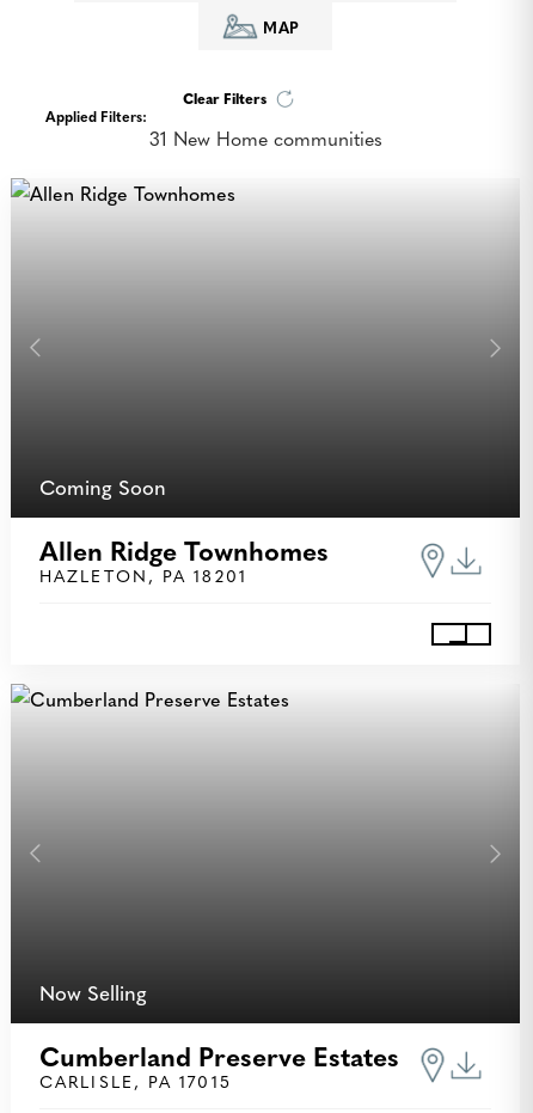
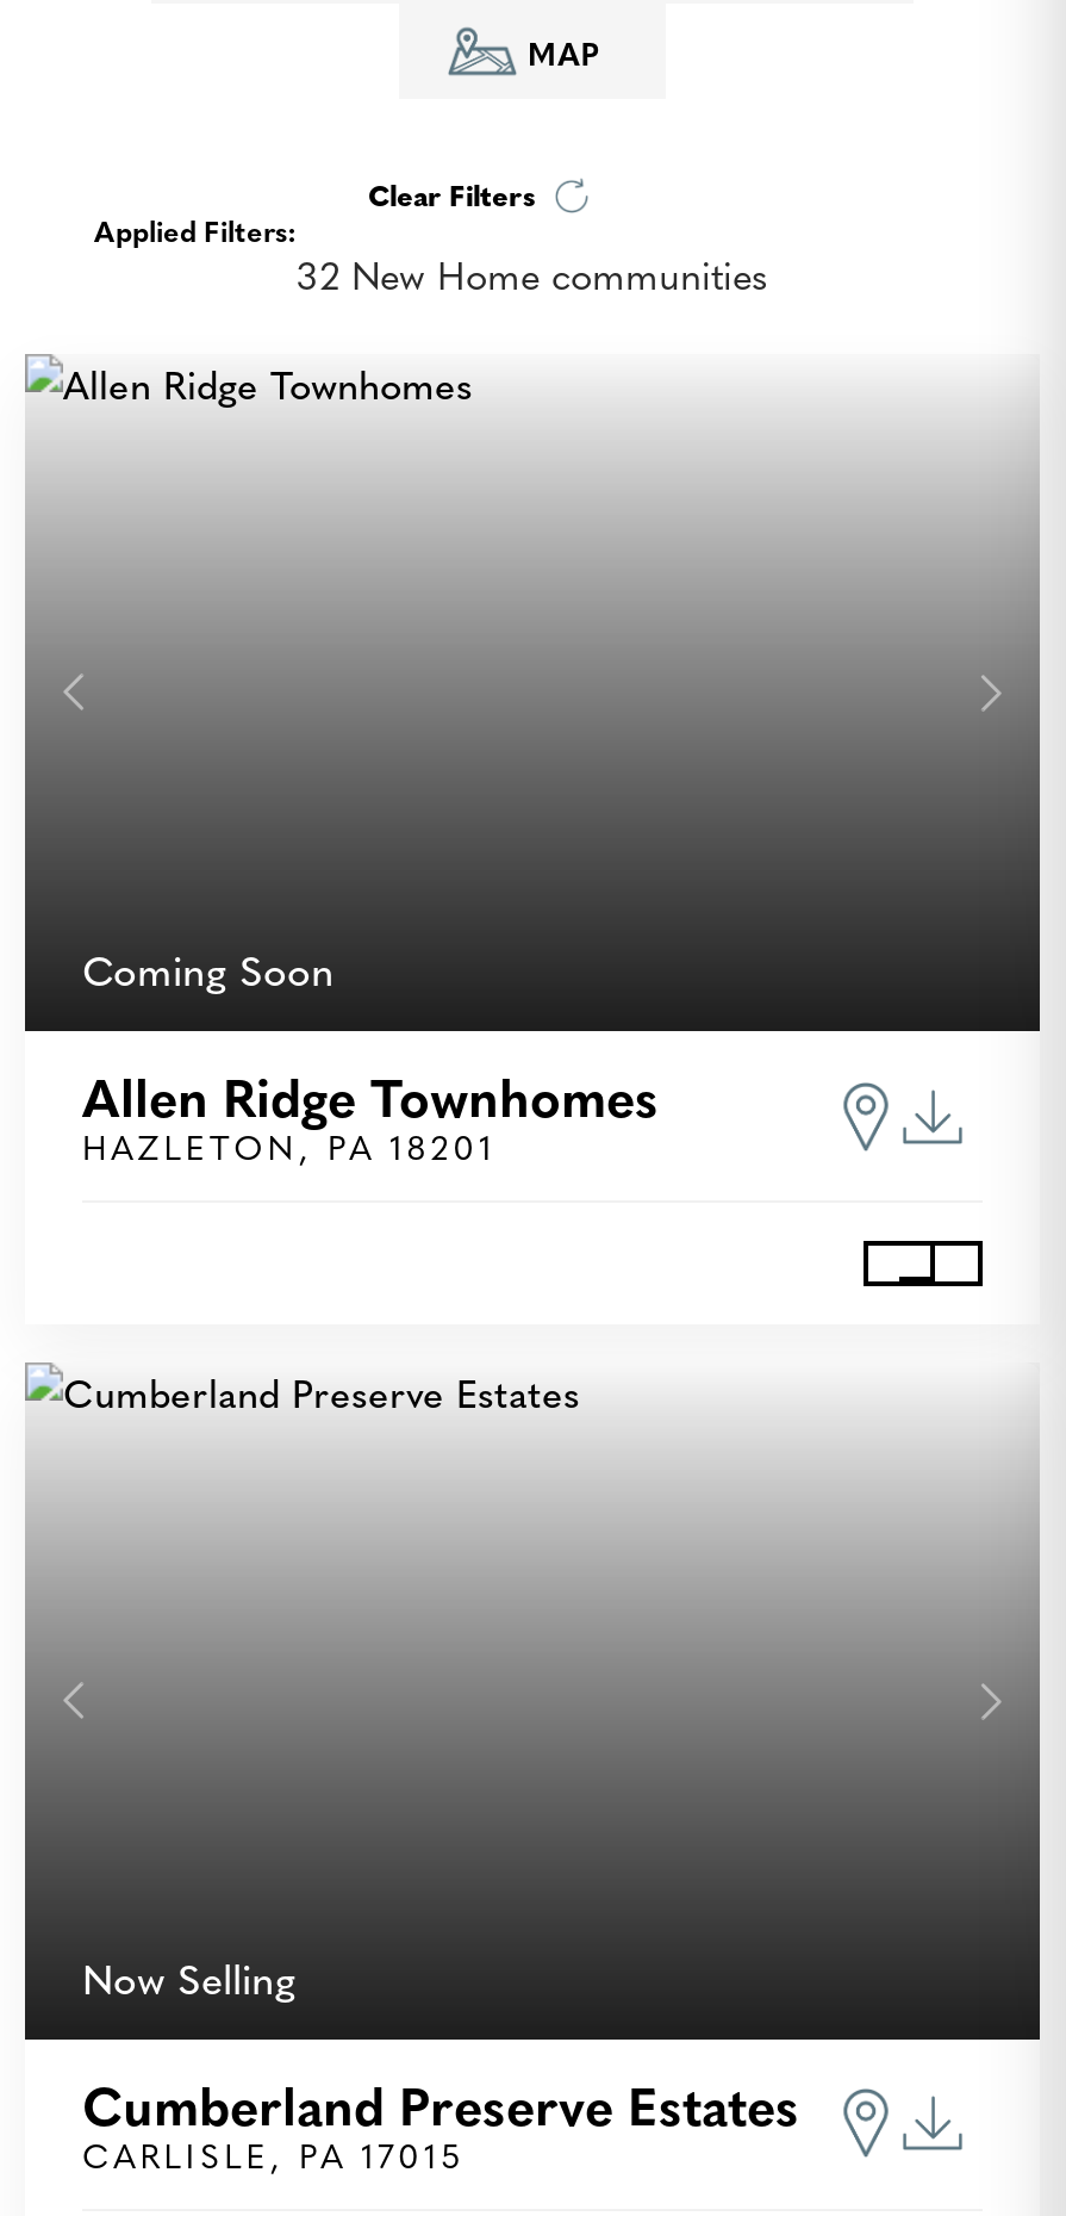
- 31 New Home communities
+ 32 New Home communities
